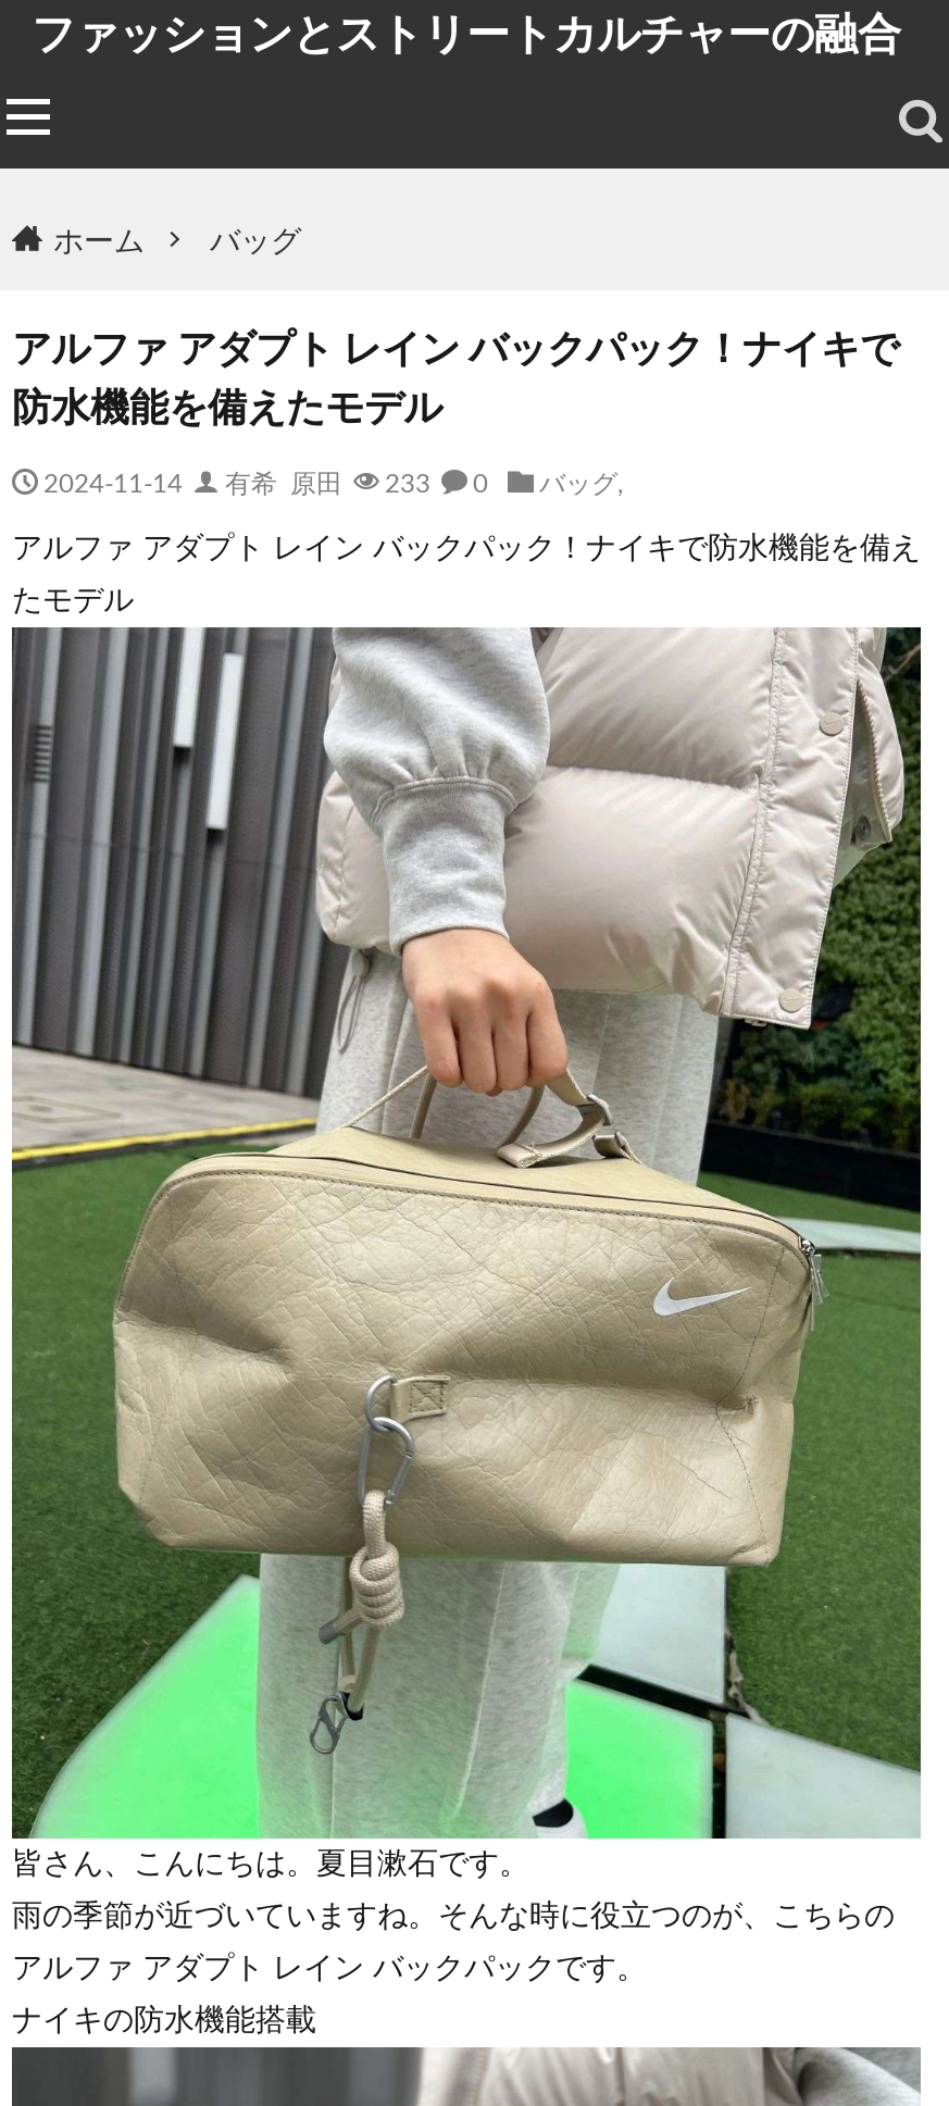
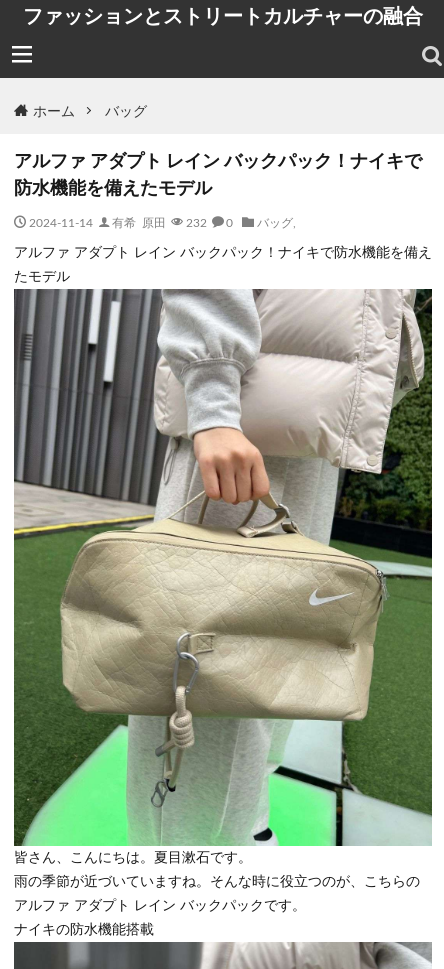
- 233
+ 232
